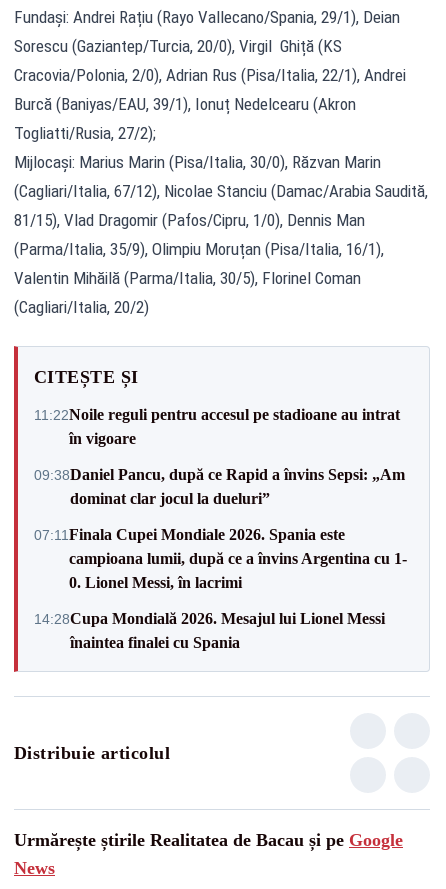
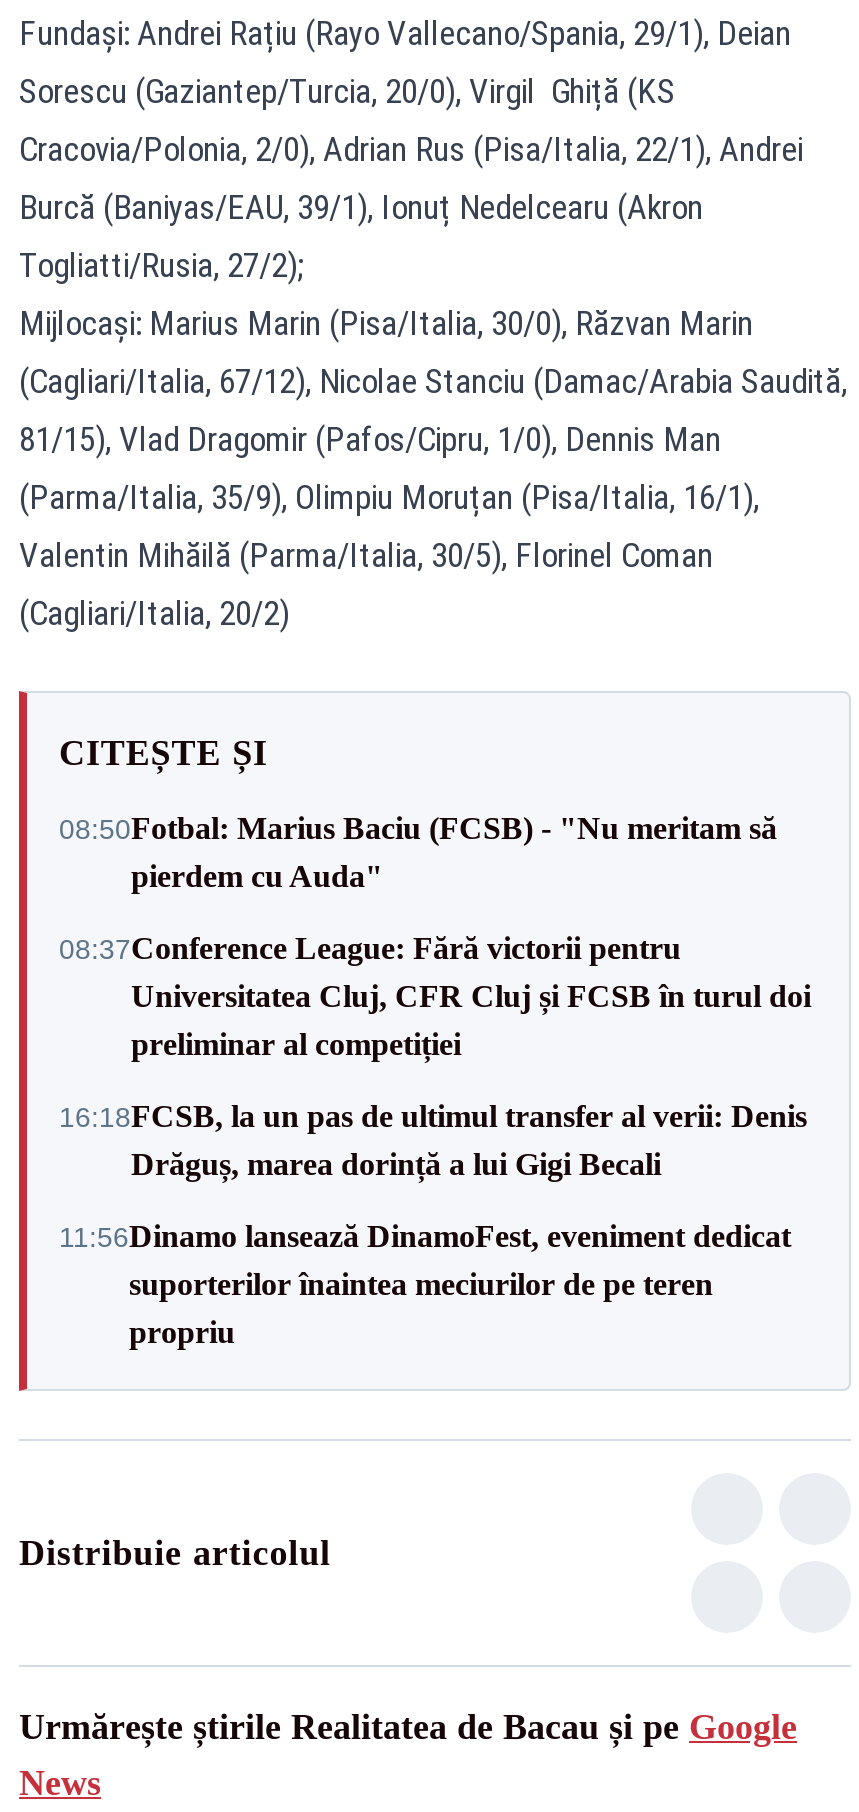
- 11:22Noile reguli pentru accesul pe stadioane au intrat
- în vigoare
+ 08:50Fotbal: Marius Baciu (FCSB) - "Nu meritam să
+ pierdem cu Auda"

- 09:38Daniel Pancu, după ce Rapid a învins Sepsi: „Am
- dominat clar jocul la dueluri”
+ 08:37Conference League: Fără victorii pentru
+ Universitatea Cluj, CFR Cluj și FCSB în turul doi
+ preliminar al competiției

- 07:11 Finala Cupei Mondiale 2026. Spania este
- campioana lumii, după ce a învins Argentina cu 1-
- 0. Lionel Messi, în lacrimi
+ 16:18FCSB, la un pas de ultimul transfer al verii: Denis
+ Drăguș, marea dorință a lui Gigi Becali

- 14:28Cupa Mondială 2026. Mesajul lui Lionel Messi
- înaintea finalei cu Spania
+ 11:56Dinamo lansează DinamoFest, eveniment dedicat
+ suporterilor înaintea meciurilor de pe teren
+ propriu
